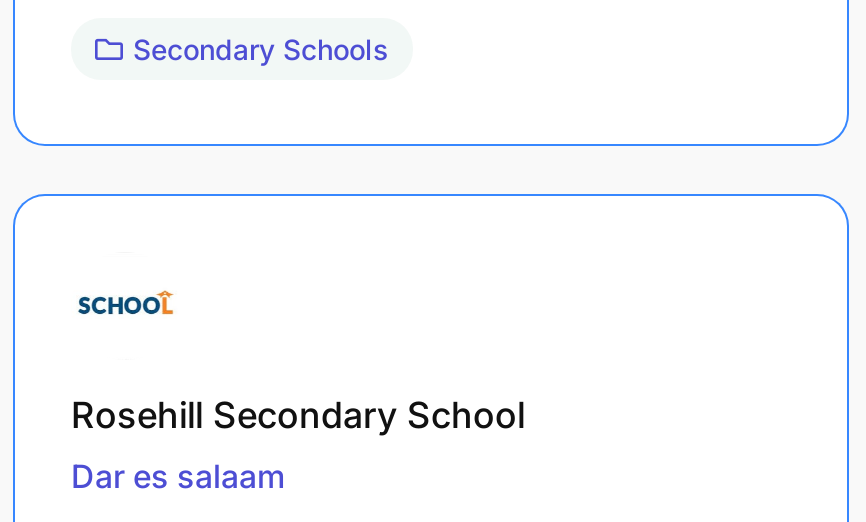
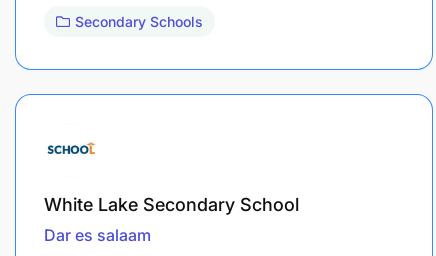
- Rosehill Secondary School
+ White Lake Secondary School
